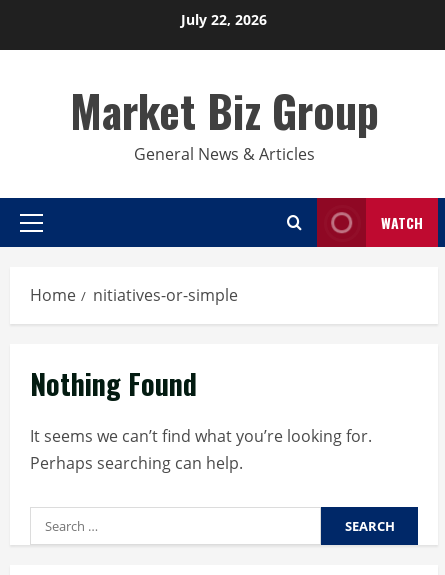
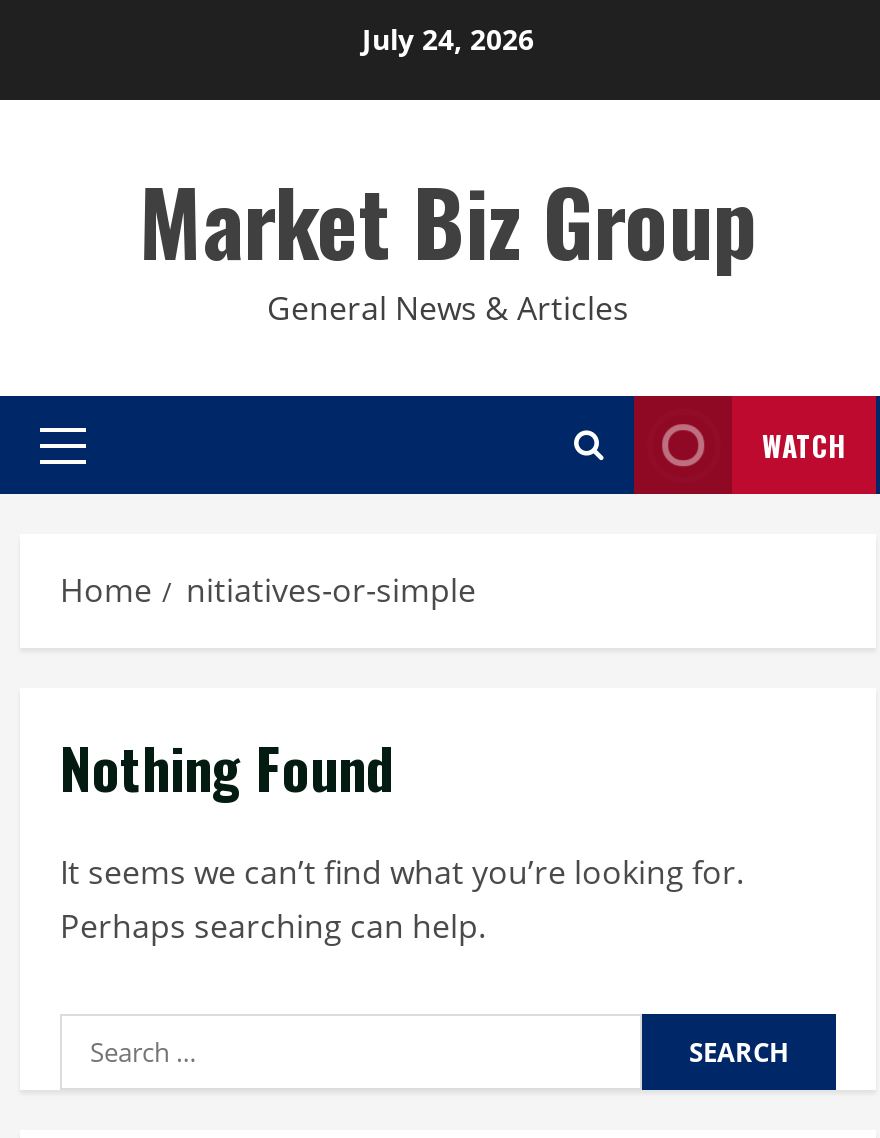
- July 22, 2026
+ July 24, 2026
